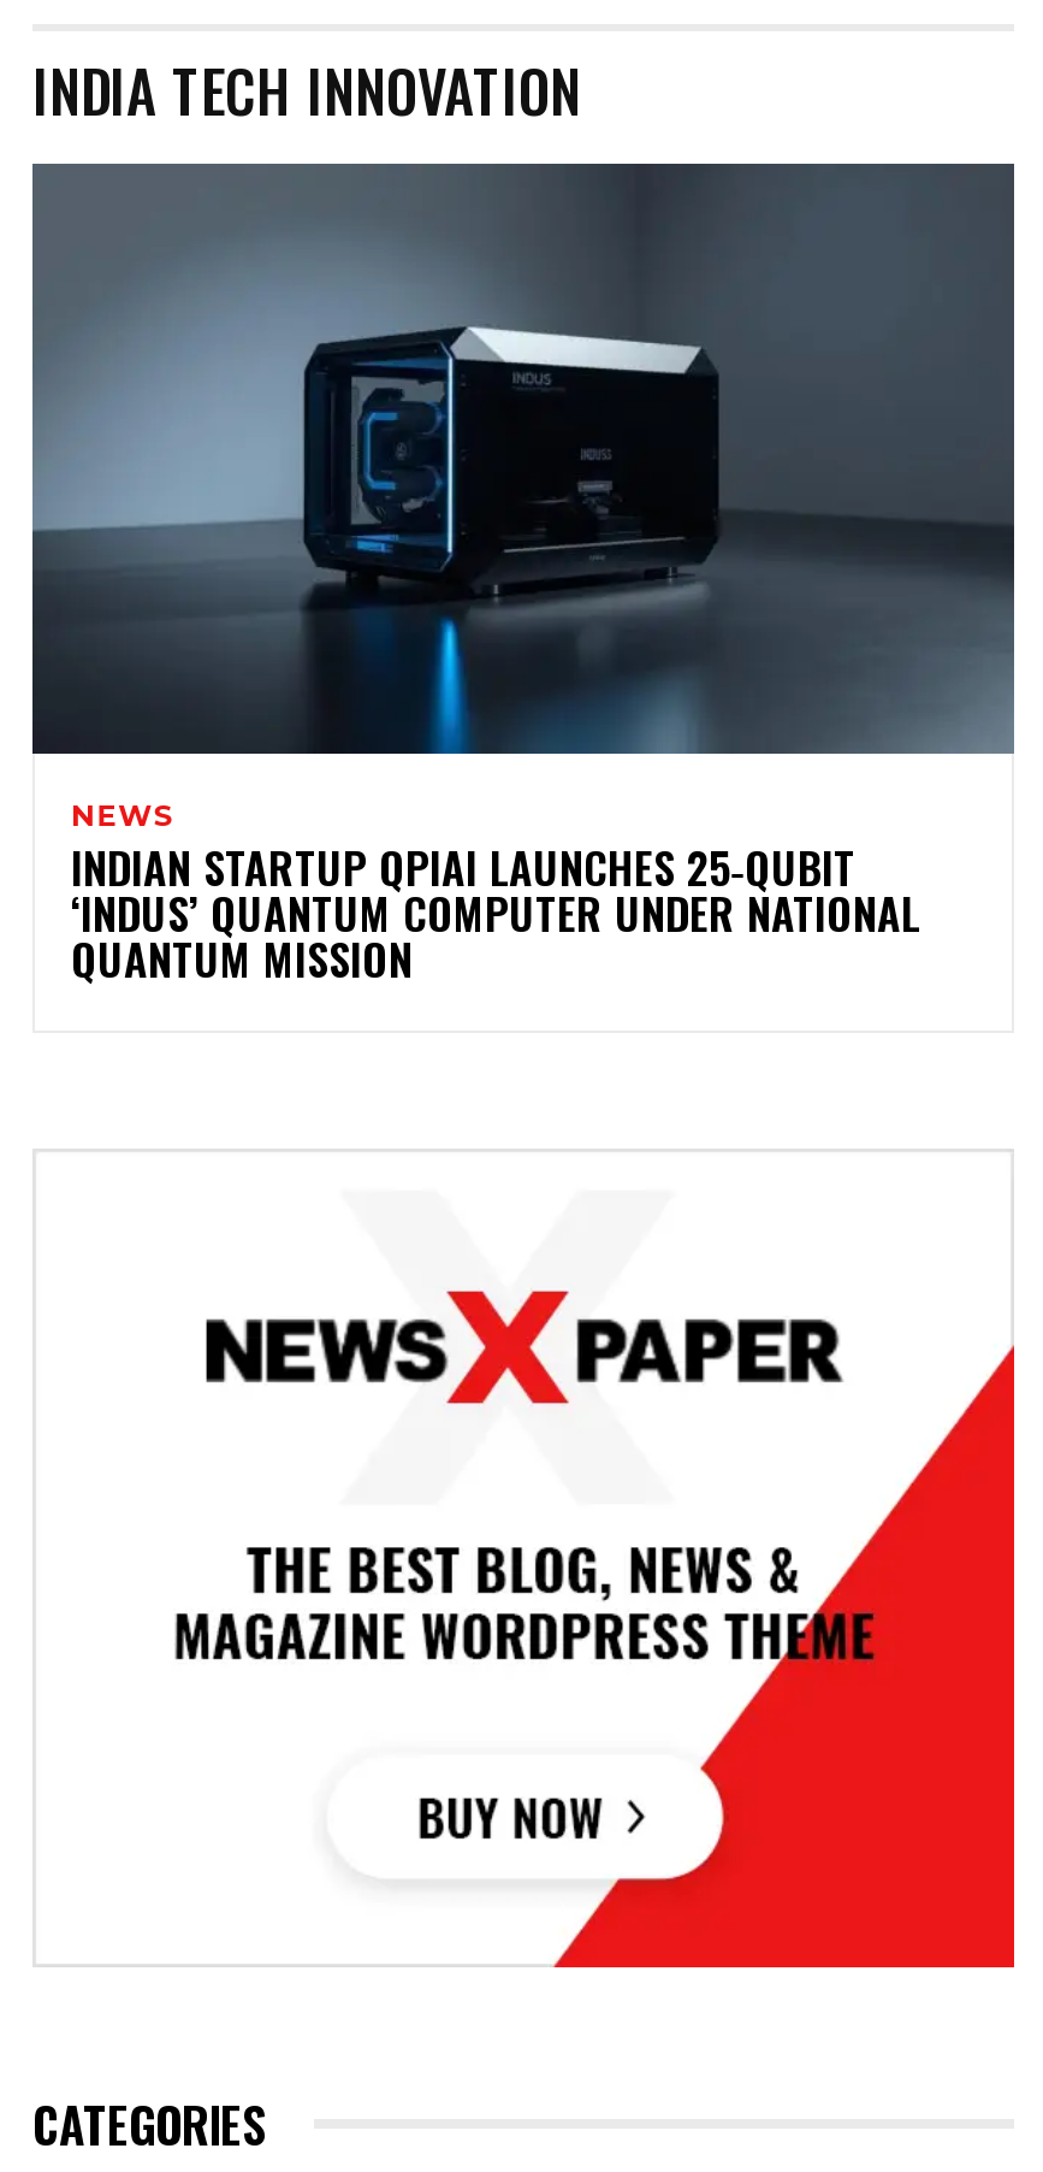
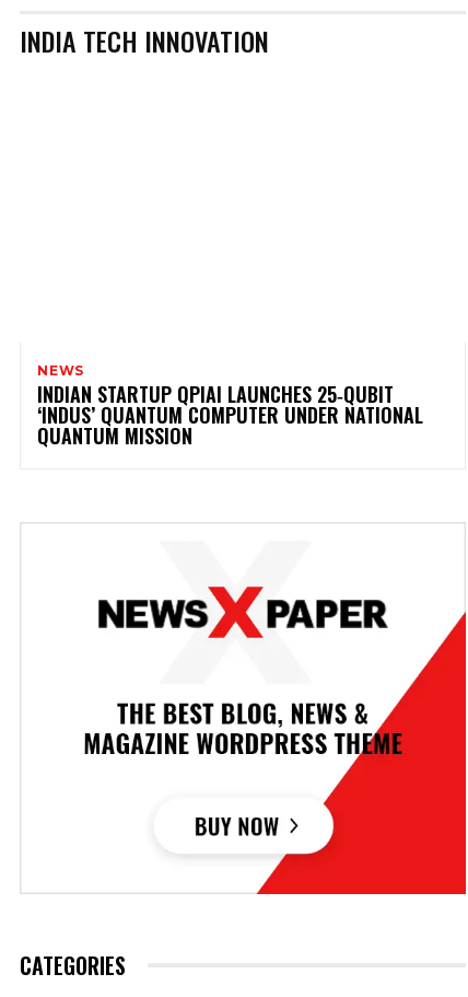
- [image]
